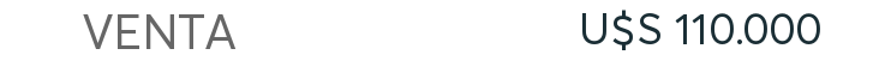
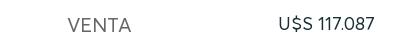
- U$S 110.000
+ U$S 117.087
